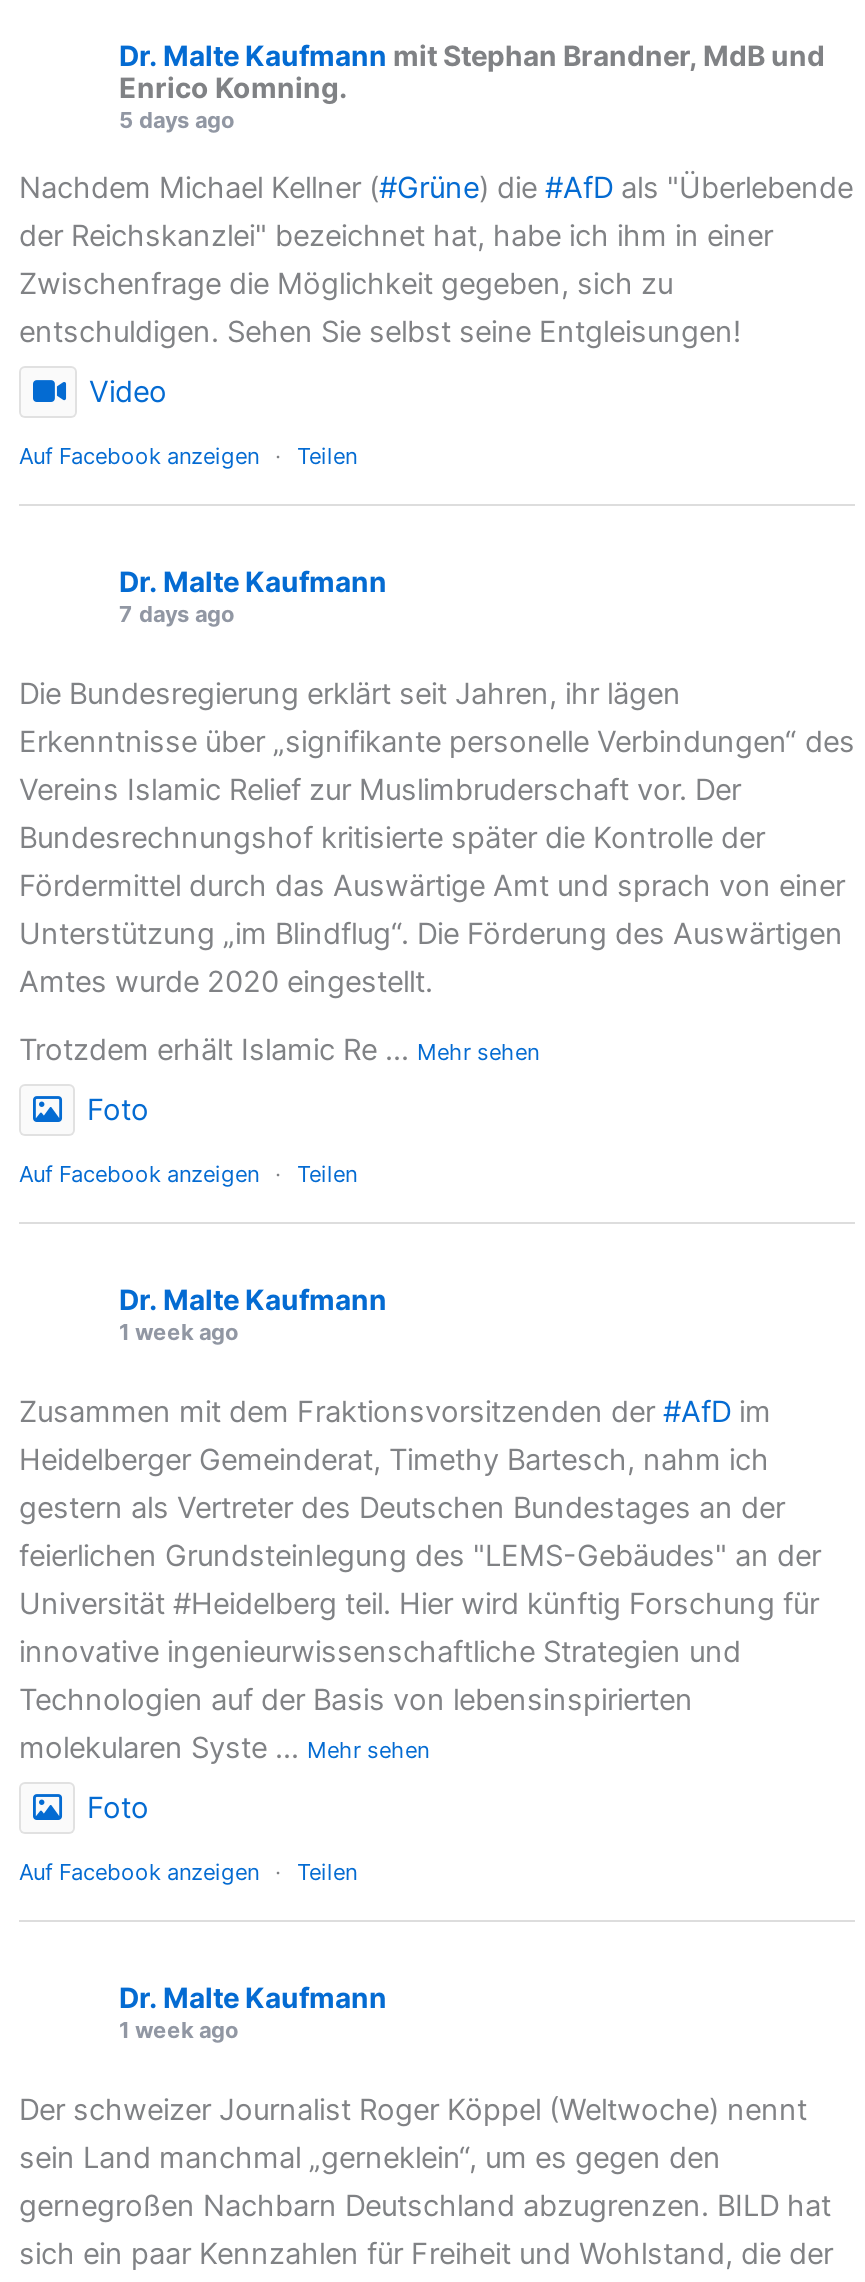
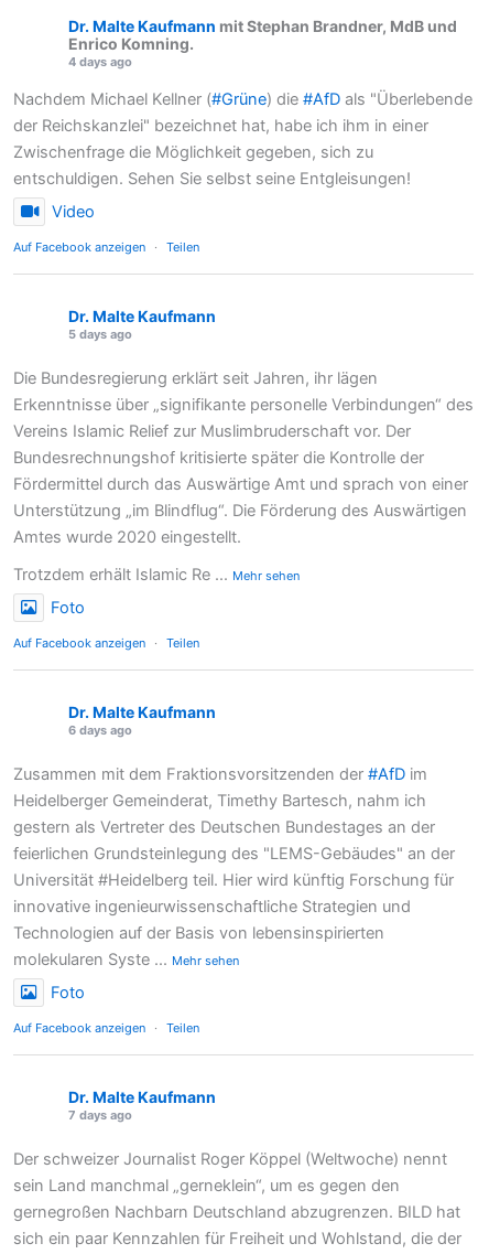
- 5 days ago
+ 4 days ago

- 7 days ago
+ 5 days ago

- 1 week ago
+ 6 days ago

- 1 week ago
+ 7 days ago
